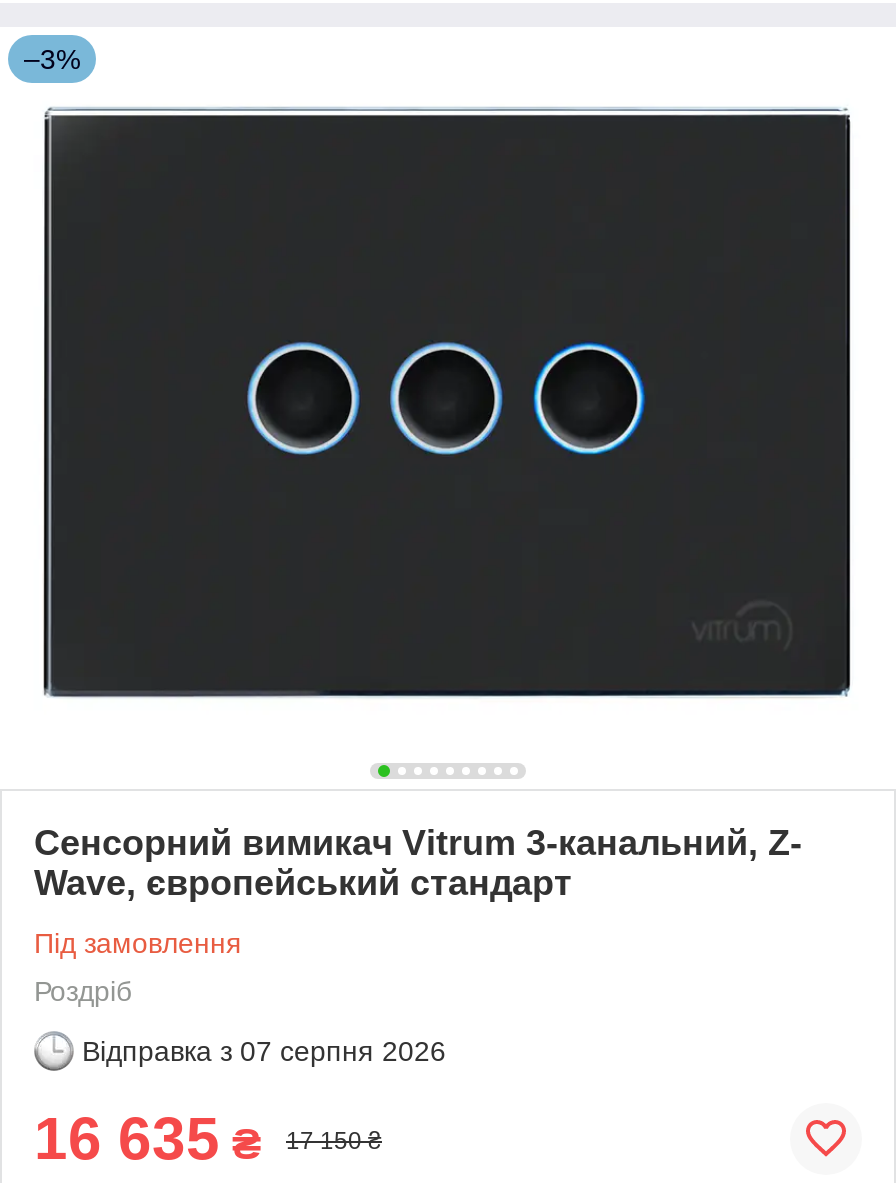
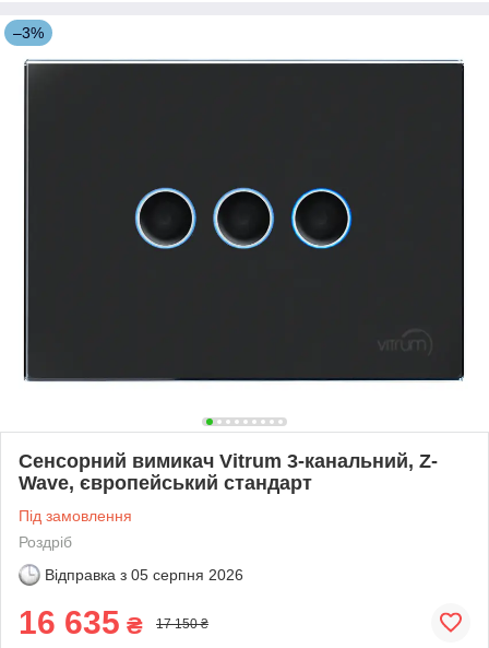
- Відправка з 07 серпня 2026
+ Відправка з 05 серпня 2026
